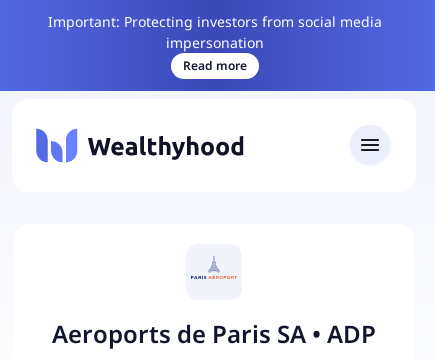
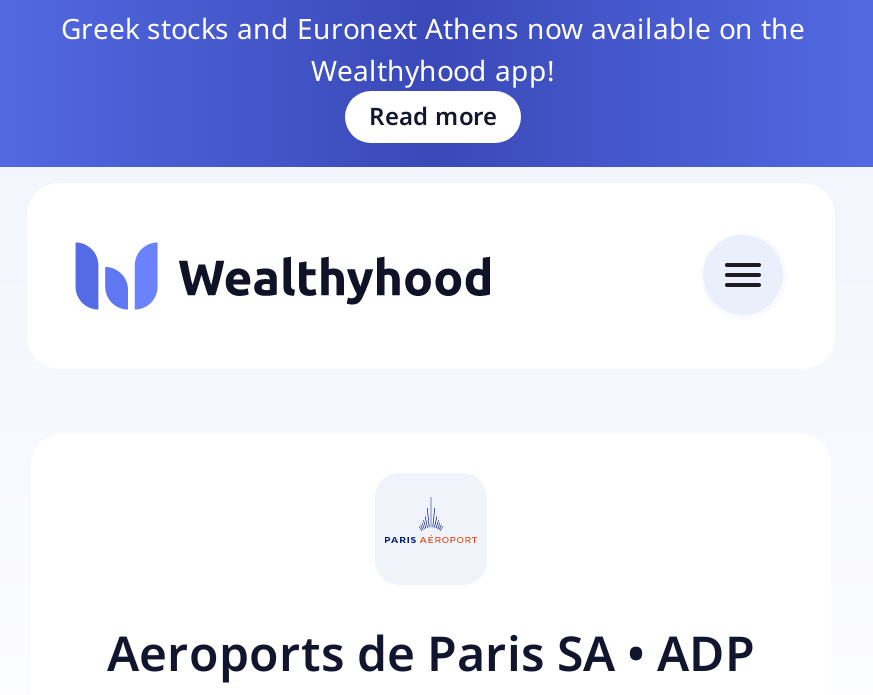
- Important: Protecting investors from social media
- impersonation
+ Greek stocks and Euronext Athens now available on the
+ Wealthyhood app!
